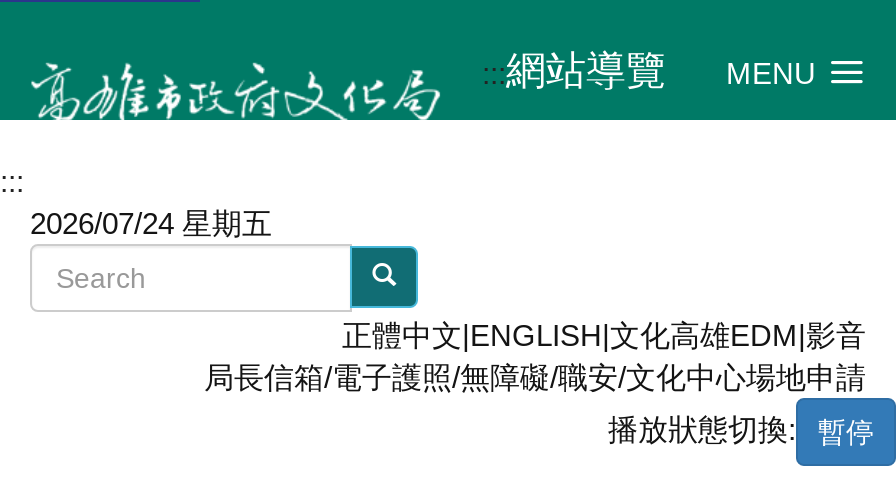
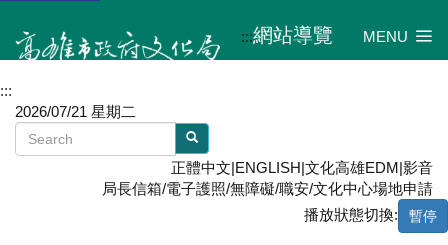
- 2026/07/24 星期五
+ 2026/07/21 星期二
